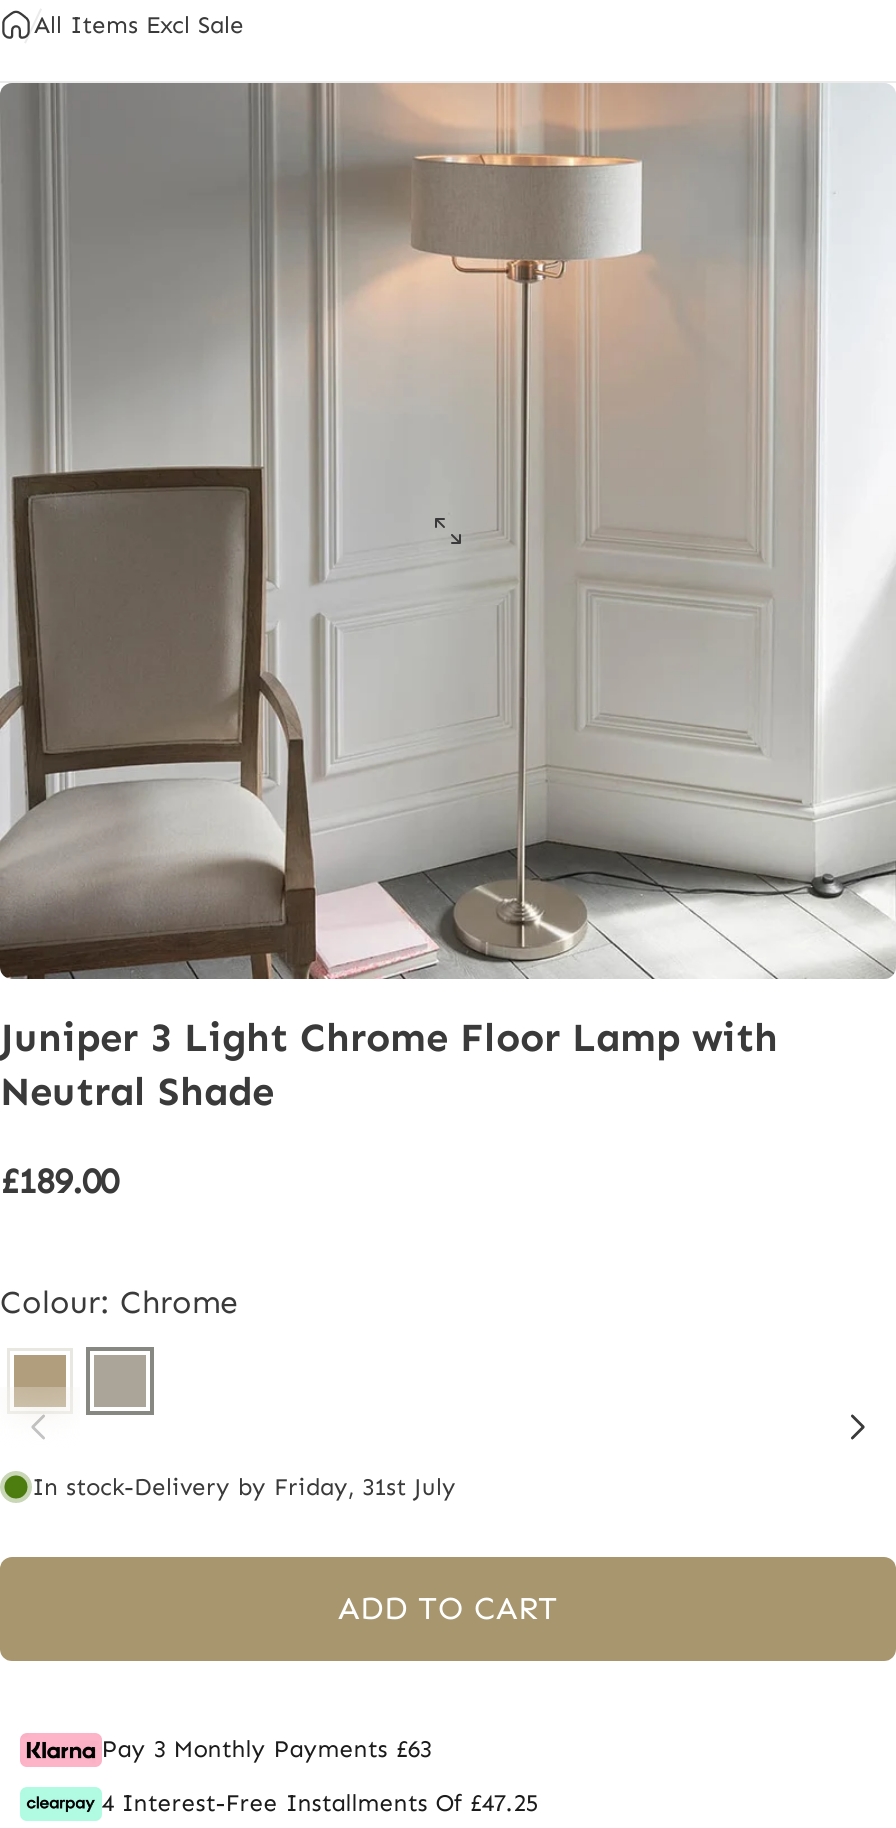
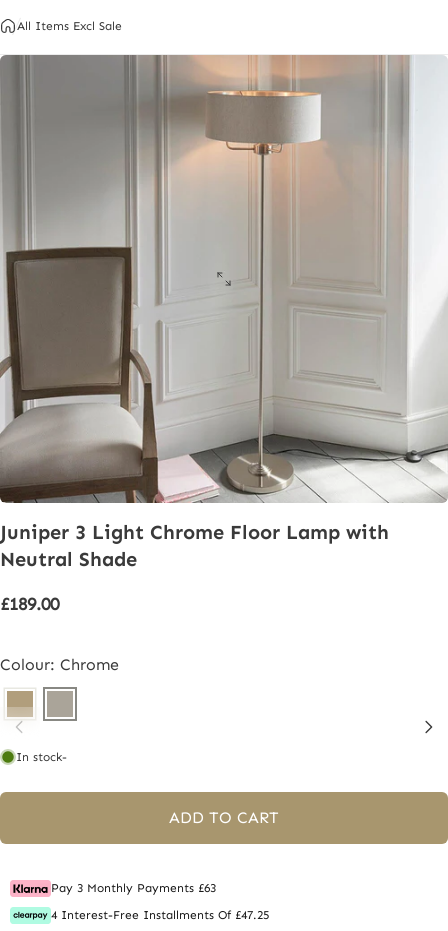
- In stock-Delivery by Friday, 31st July
+ In stock-
